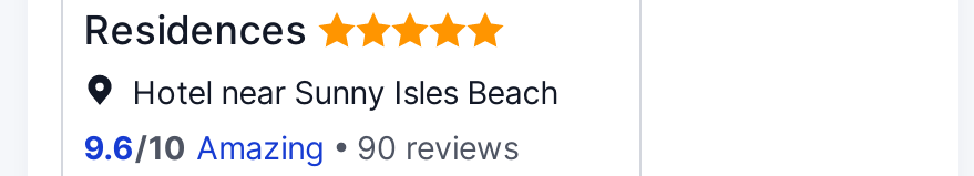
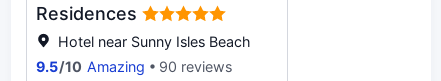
- 9.6 /10 Amazing 90 reviews
+ 9.5 /10 Amazing 90 reviews
